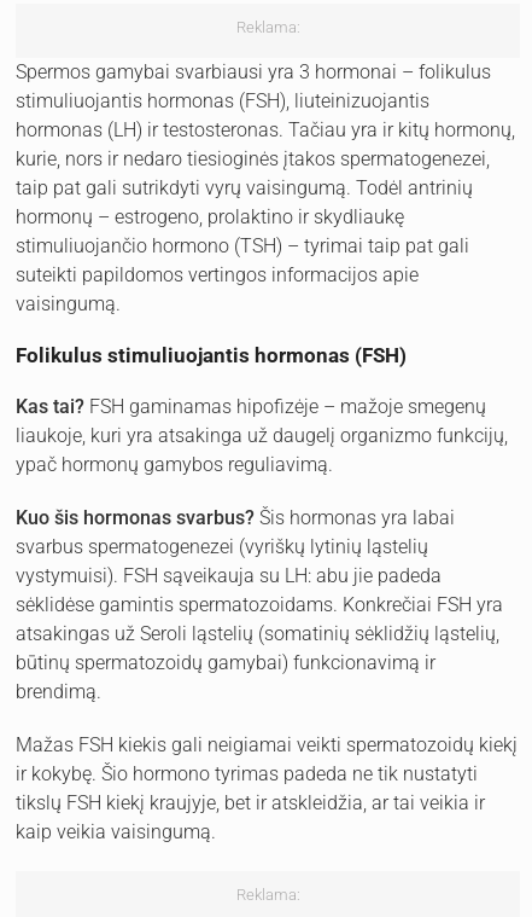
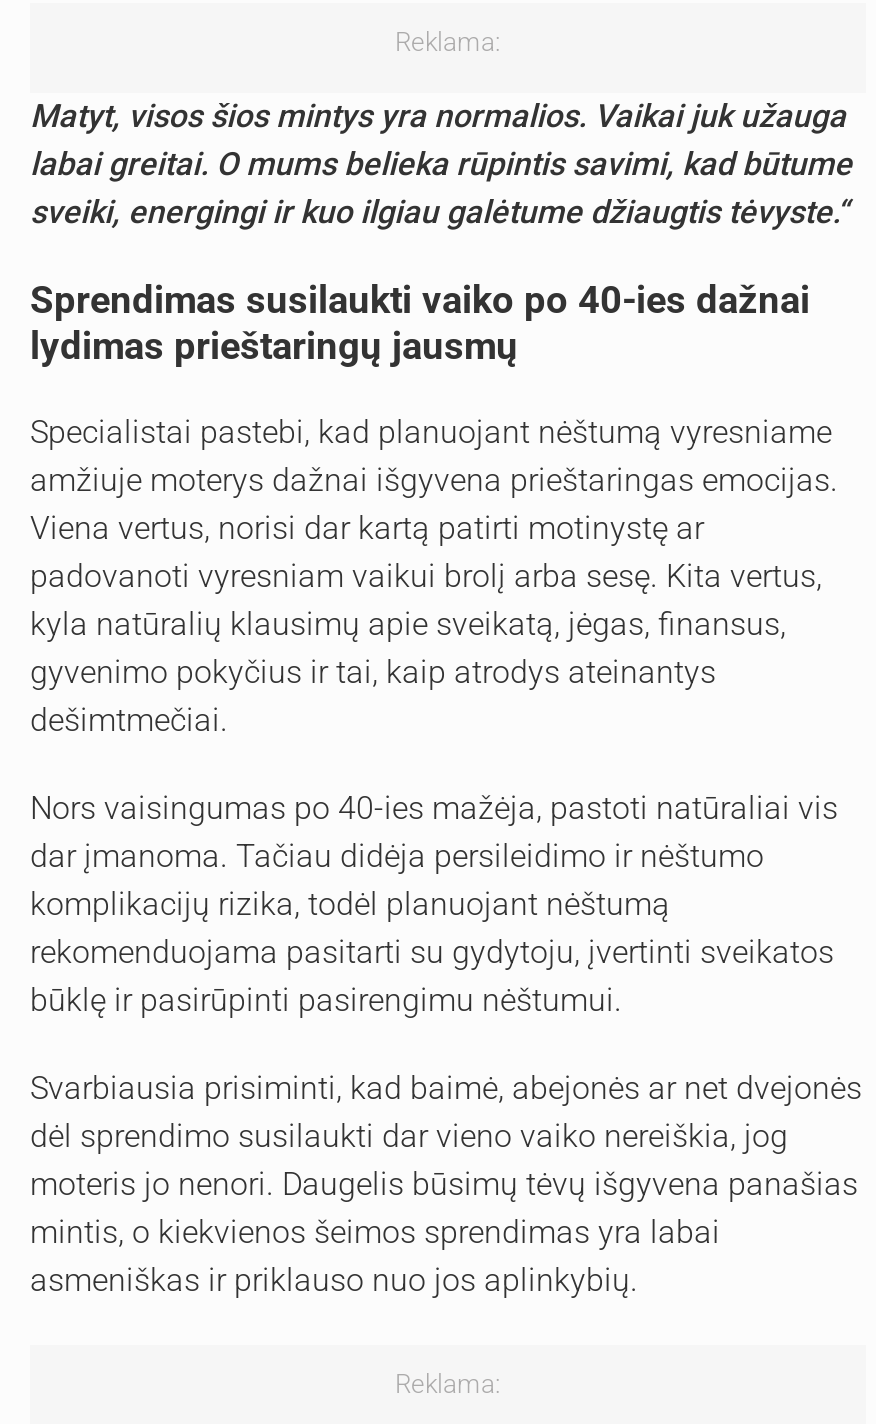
- Spermos gamybai svarbiausi yra 3 hormonai – folikulus
- stimuliuojantis hormonas (FSH), liuteinizuojantis
- hormonas (LH) ir testosteronas. Tačiau yra ir kitų hormonų,
- kurie, nors ir nedaro tiesioginės įtakos spermatogenezei,
- taip pat gali sutrikdyti vyrų vaisingumą. Todėl antrinių
- hormonų – estrogeno, prolaktino ir skydliaukę
- stimuliuojančio hormono (TSH) – tyrimai taip pat gali
- suteikti papildomos vertingos informacijos apie
- vaisingumą.
+ Matyt, visos šios mintys yra normalios. Vaikai juk užauga
+ labai greitai. O mums belieka rūpintis savimi, kad būtume
+ sveiki, energingi ir kuo ilgiau galėtume džiaugtis tėvyste.“

- Folikulus stimuliuojantis hormonas (FSH)
+ Sprendimas susilaukti vaiko po 40-ies dažnai
+ lydimas prieštaringų jausmų

- Kas tai? FSH gaminamas hipofizėje – mažoje smegenų
- liaukoje, kuri yra atsakinga už daugelį organizmo funkcijų,
- ypač hormonų gamybos reguliavimą.
+ Specialistai pastebi, kad planuojant nėštumą vyresniame
+ amžiuje moterys dažnai išgyvena prieštaringas emocijas.
+ Viena vertus, norisi dar kartą patirti motinystę ar
+ padovanoti vyresniam vaikui brolį arba sesę. Kita vertus,
+ kyla natūralių klausimų apie sveikatą, jėgas, finansus,
+ gyvenimo pokyčius ir tai, kaip atrodys ateinantys
+ dešimtmečiai.

- Kuo šis hormonas svarbus? Šis hormonas yra labai
- svarbus spermatogenezei (vyriškų lytinių ląstelių
- vystymuisi). FSH sąveikauja su LH: abu jie padeda
- sėklidėse gamintis spermatozoidams. Konkrečiai FSH yra
- atsakingas už Seroli ląstelių (somatinių sėklidžių ląstelių,
- būtinų spermatozoidų gamybai) funkcionavimą ir
- brendimą.
+ Nors vaisingumas po 40-ies mažėja, pastoti natūraliai vis
+ dar įmanoma. Tačiau didėja persileidimo ir nėštumo
+ komplikacijų rizika, todėl planuojant nėštumą
+ rekomenduojama pasitarti su gydytoju, įvertinti sveikatos
+ būklę ir pasirūpinti pasirengimu nėštumui.

- Mažas FSH kiekis gali neigiamai veikti spermatozoidų kiekį
- ir kokybę. Šio hormono tyrimas padeda ne tik nustatyti
- tikslų FSH kiekį kraujyje, bet ir atskleidžia, ar tai veikia ir
- kaip veikia vaisingumą.
+ Svarbiausia prisiminti, kad baimė, abejonės ar net dvejonės
+ dėl sprendimo susilaukti dar vieno vaiko nereiškia, jog
+ moteris jo nenori. Daugelis būsimų tėvų išgyvena panašias
+ mintis, o kiekvienos šeimos sprendimas yra labai
+ asmeniškas ir priklauso nuo jos aplinkybių.
